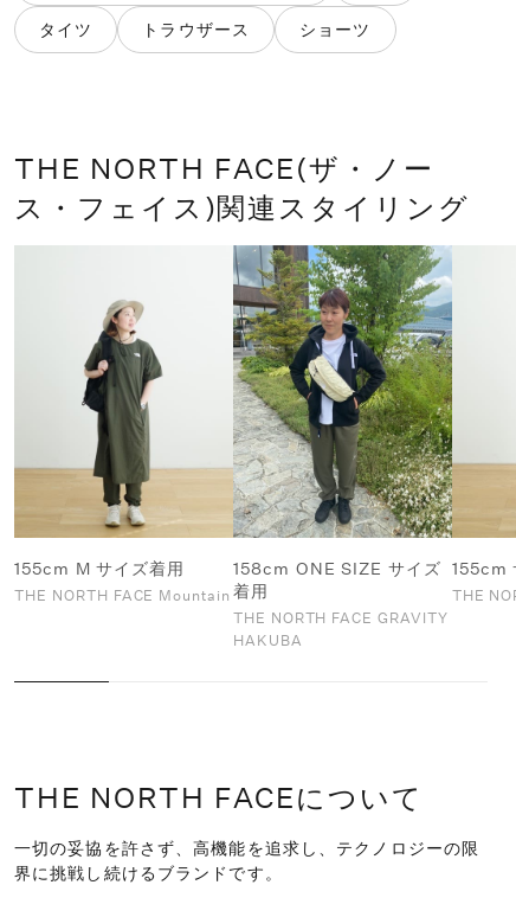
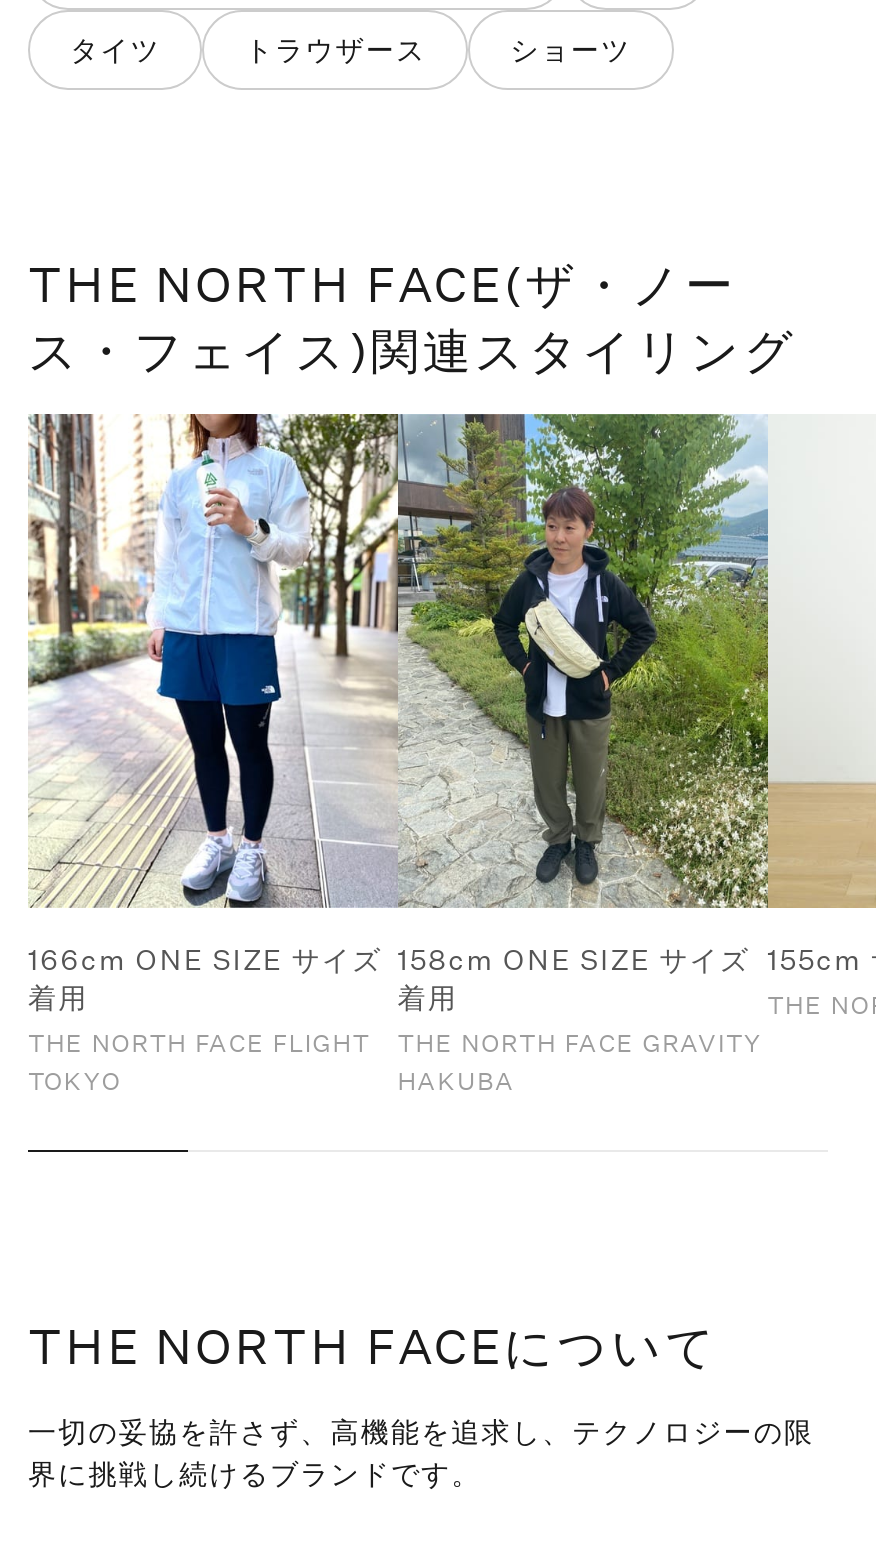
- [image]
- 155cm M サイズ着用
- THE NORTH FACE Mountain
+ [image]
+ 166cm ONE SIZE サイズ
+ 着用
+ THE NORTH FACE FLIGHT
+ TOKYO
